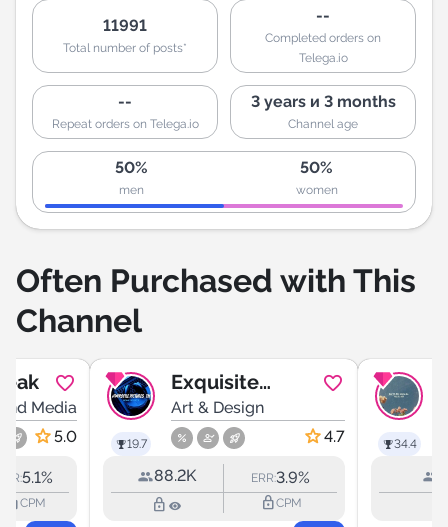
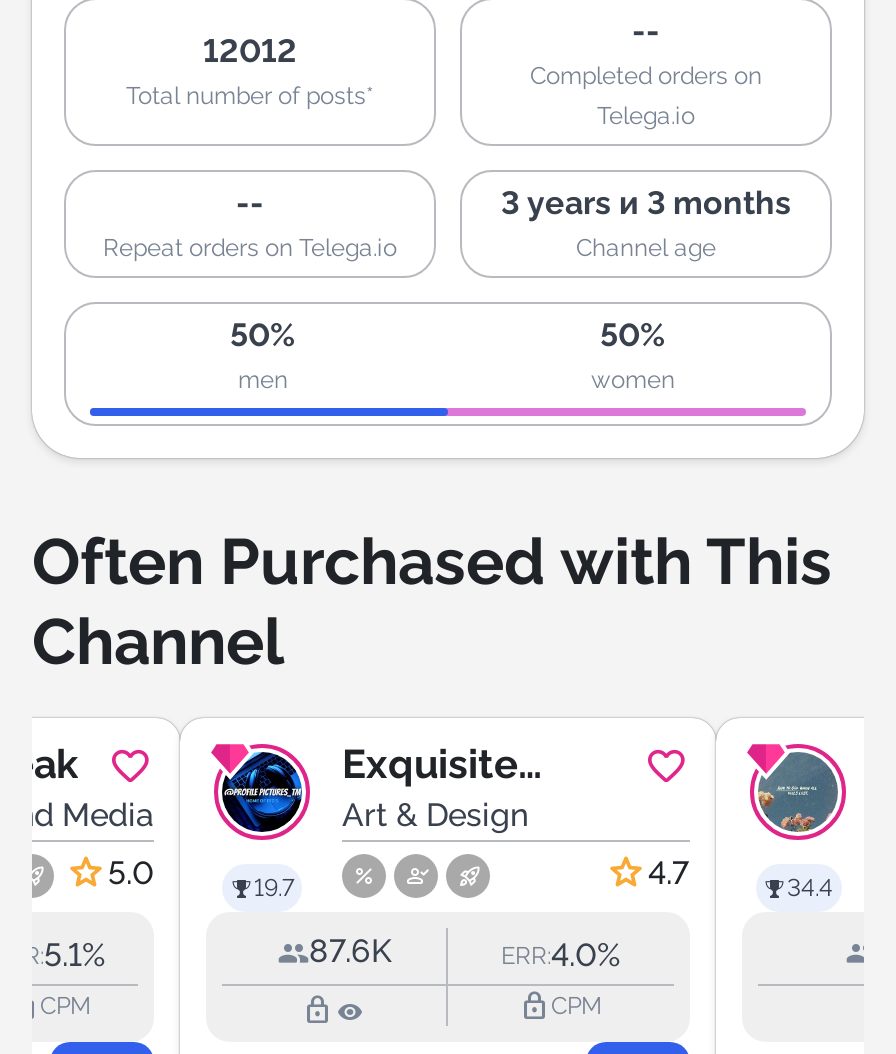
- 11991
+ 12012

- 88.2K
- ERR:3.9%
+ 87.6K
+ ERR:4.0%
